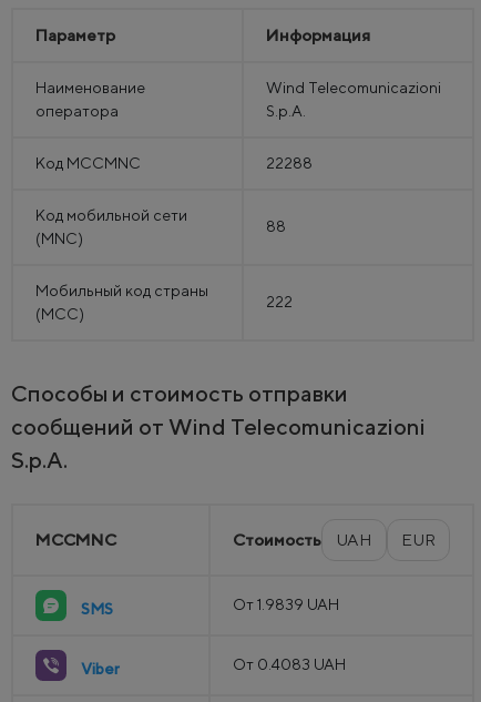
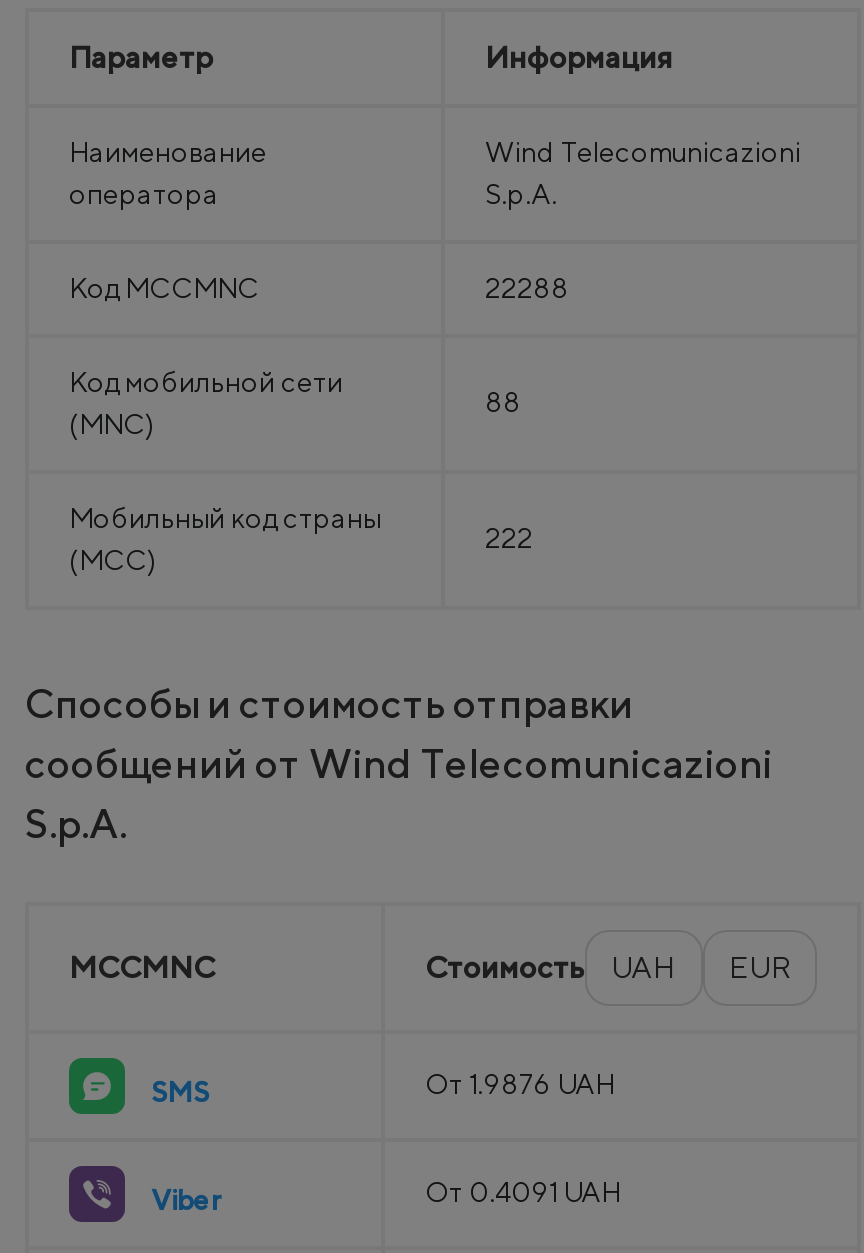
- От 1.9839 UAH
+ От 1.9876 UAH

- От 0.4083 UAH
+ От 0.4091 UAH
